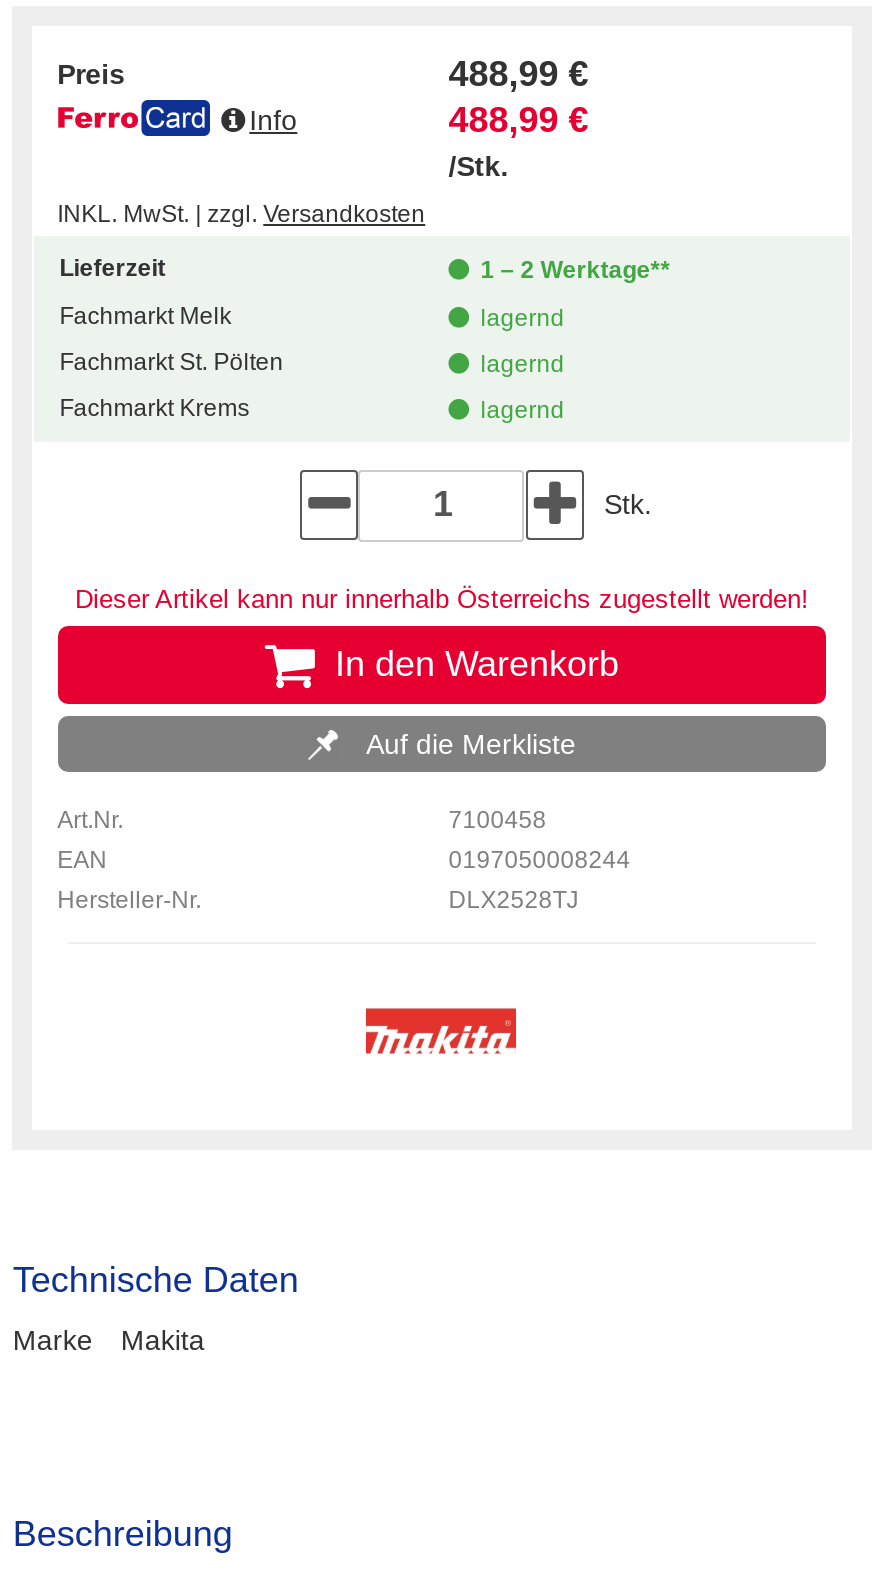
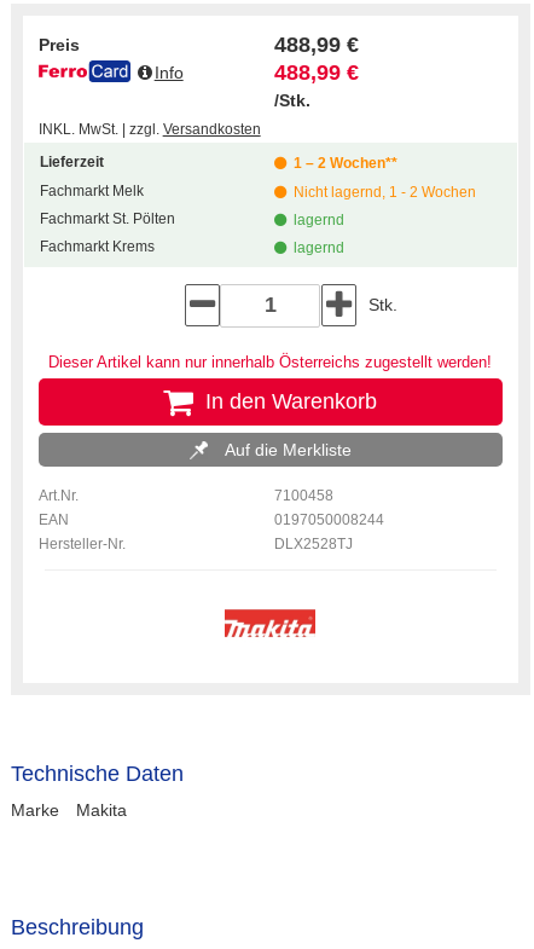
- 1 – 2 Werktage**
+ 1 – 2 Wochen**

- lagernd
+ Nicht lagernd, 1 - 2 Wochen
